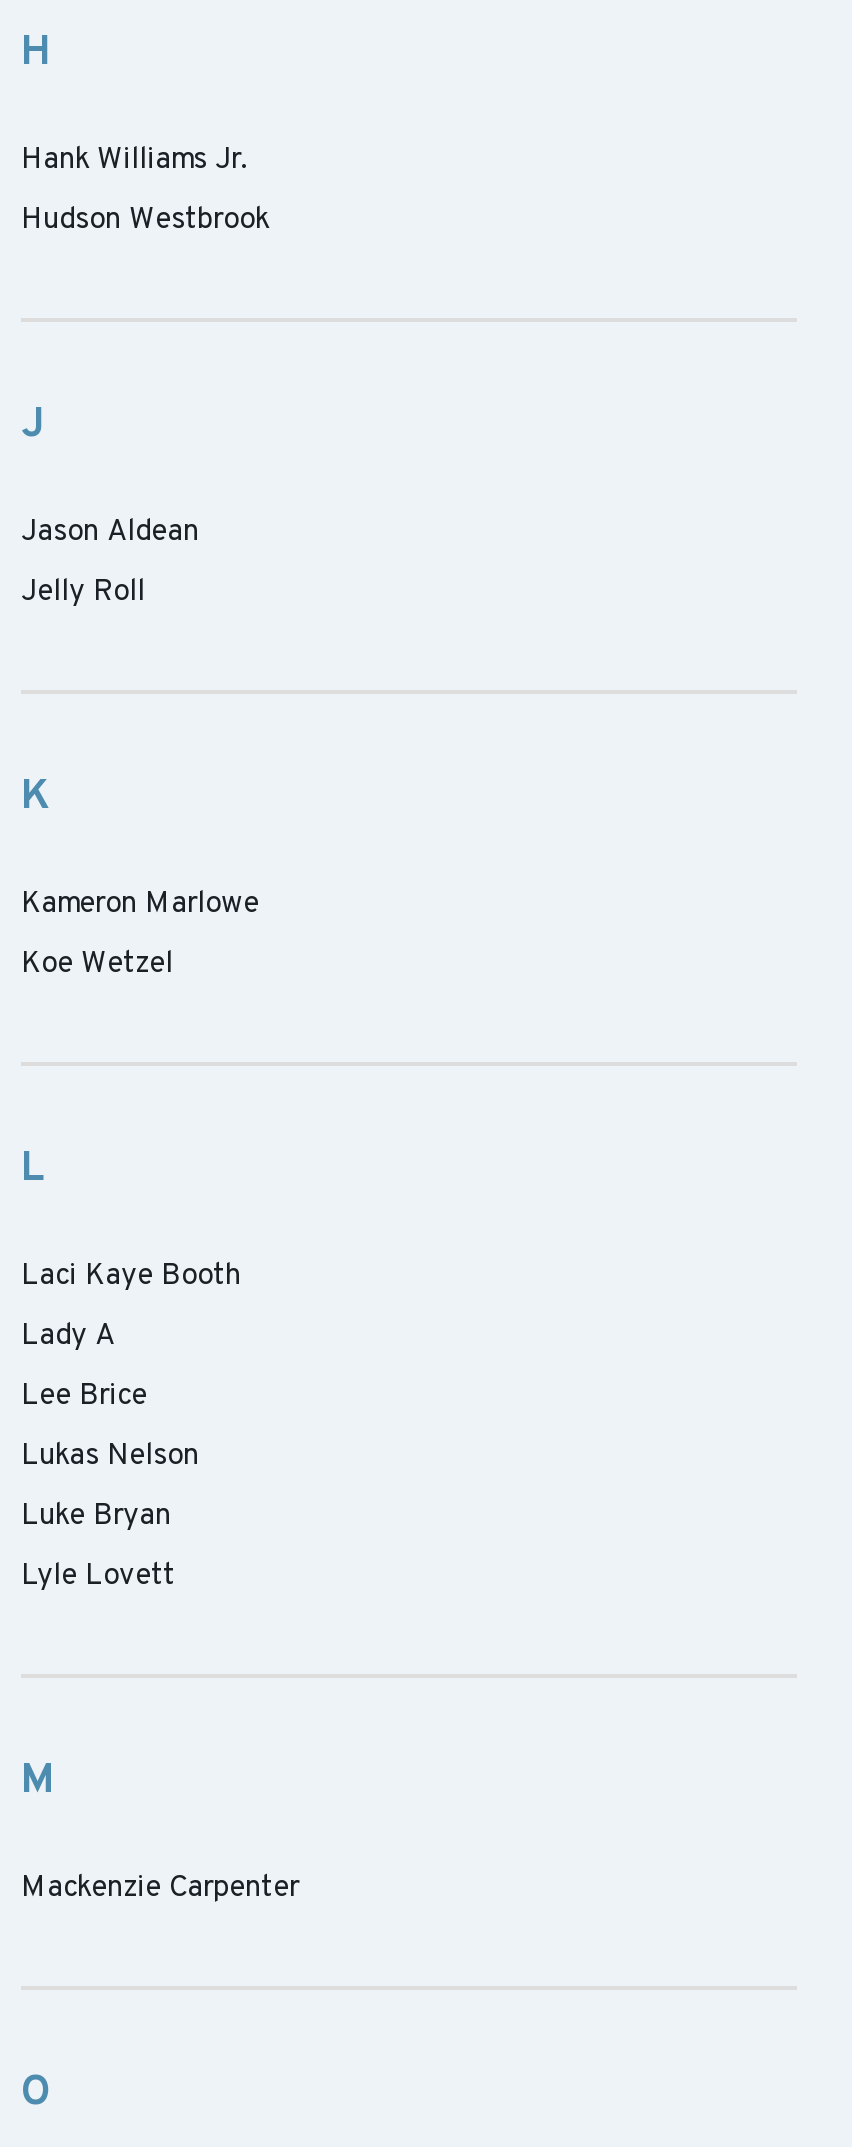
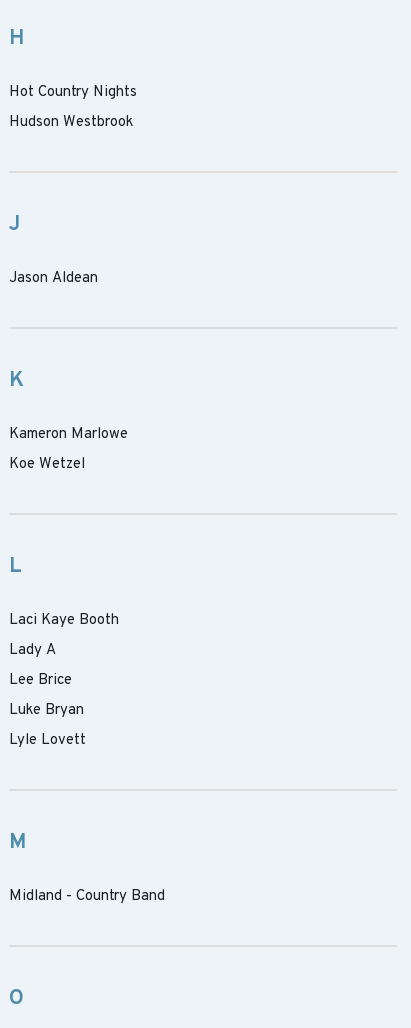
- Hank Williams Jr.
+ Hot Country Nights

- Jelly Roll

- Lukas Nelson

- Mackenzie Carpenter
+ Midland - Country Band
